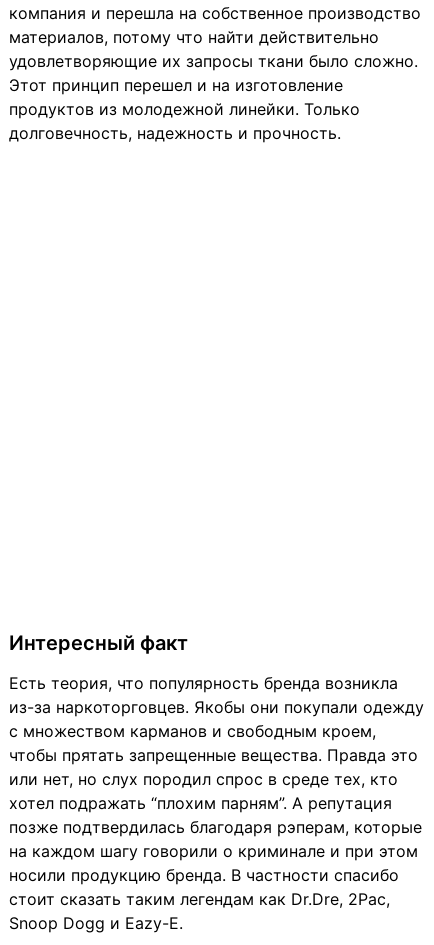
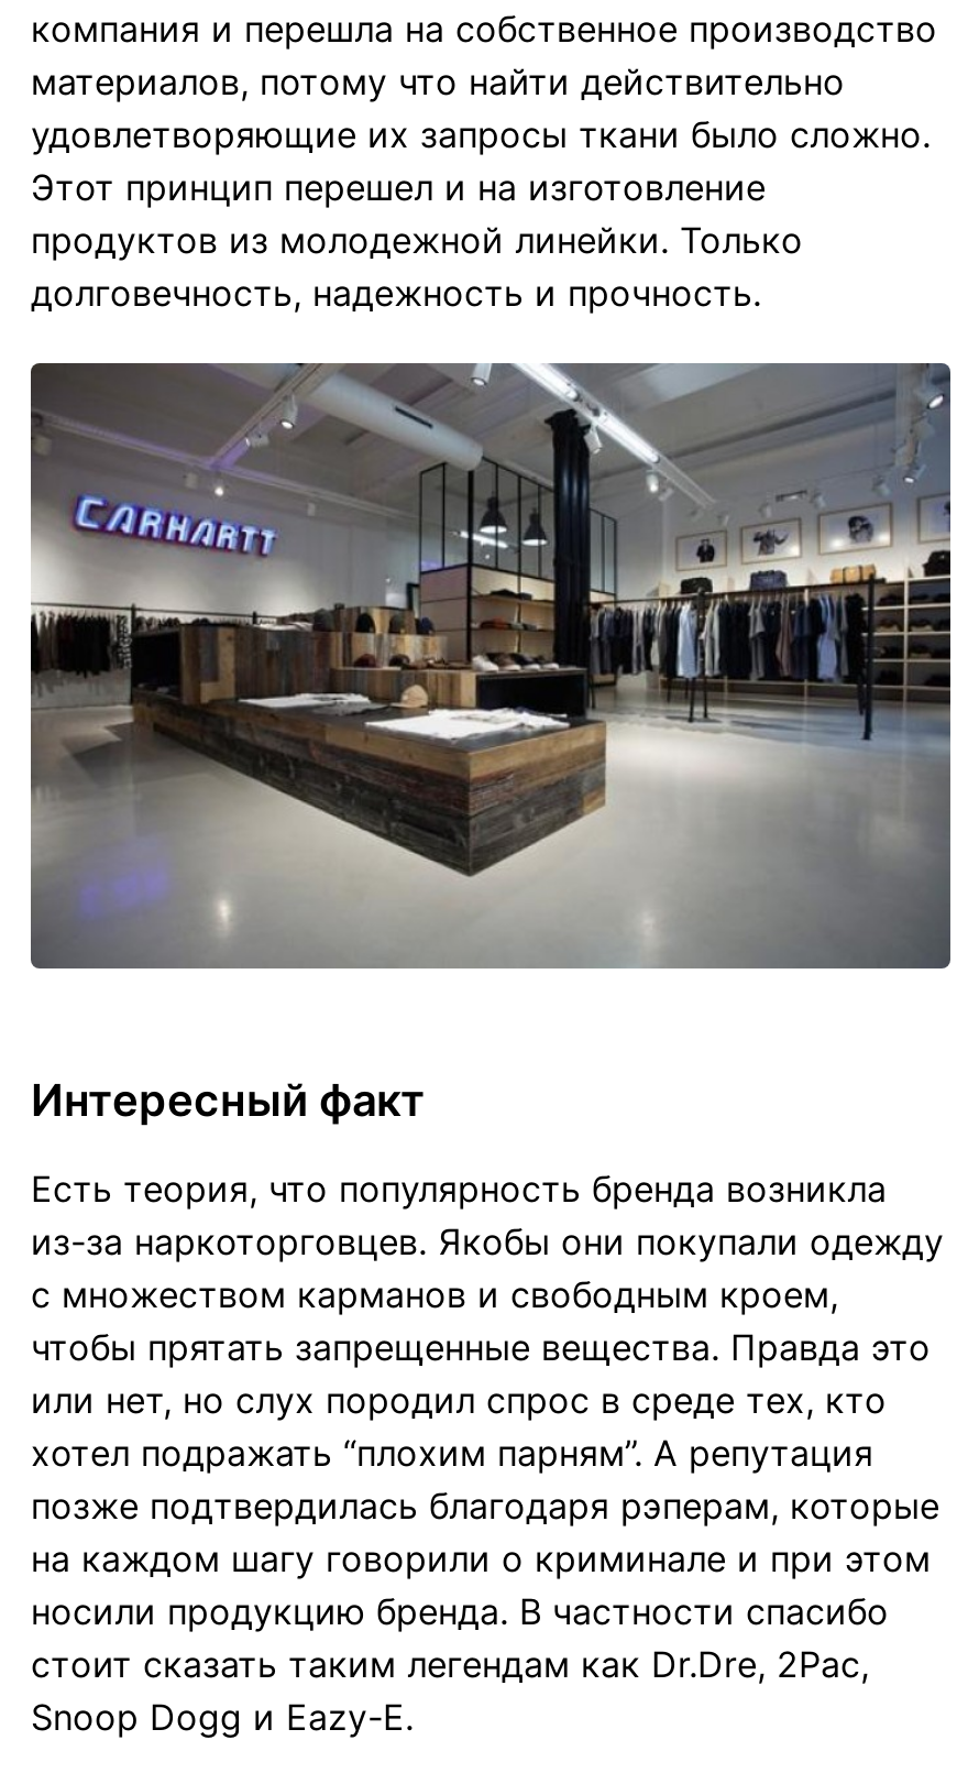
+ [image]
